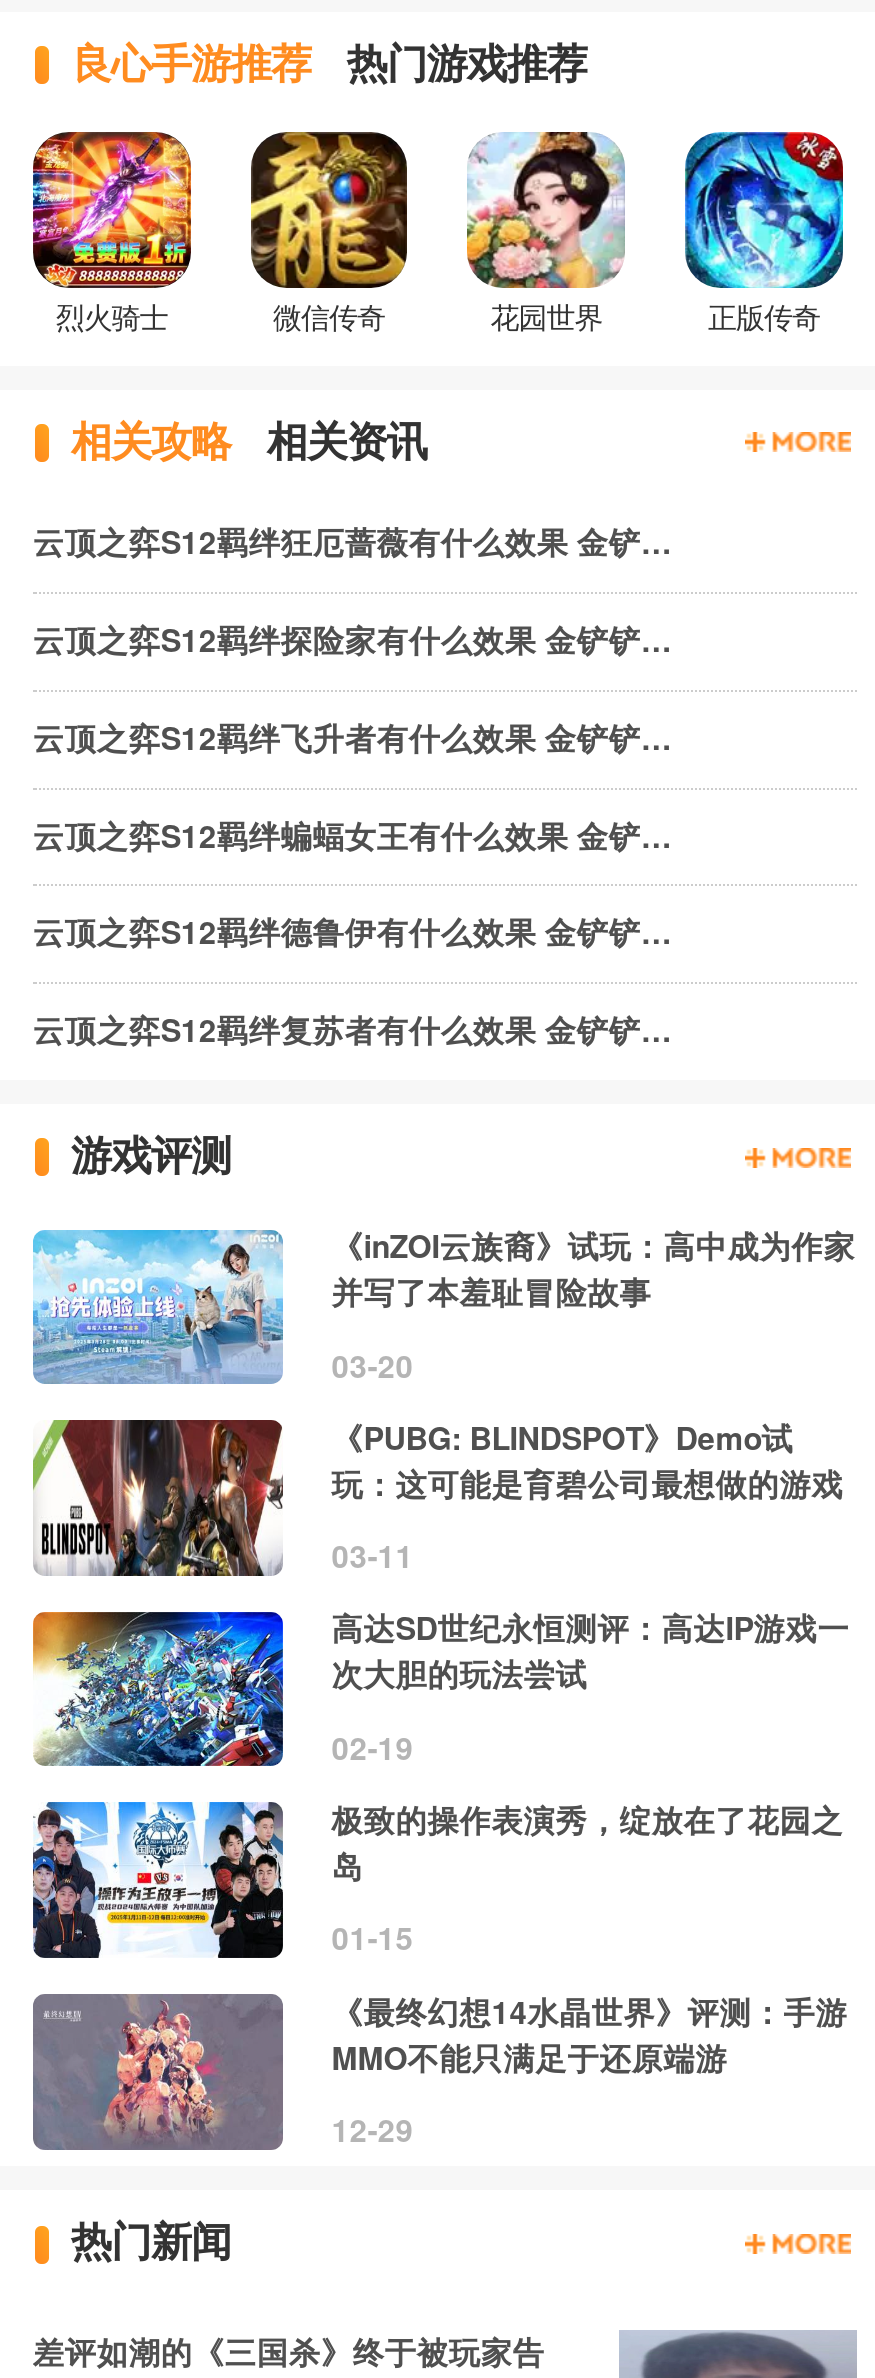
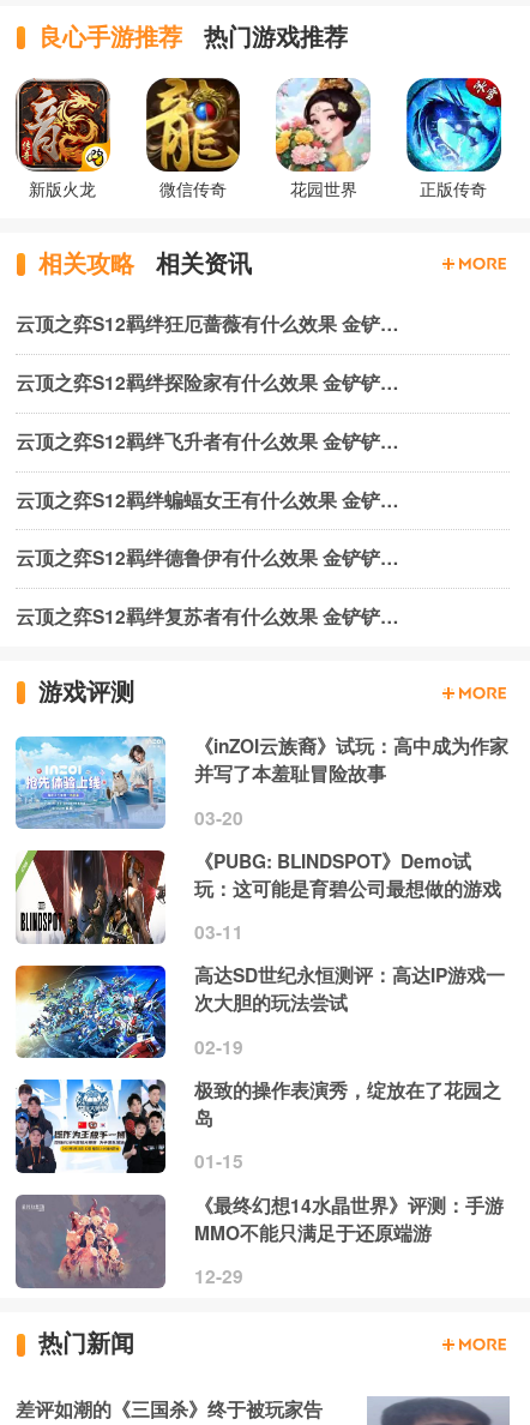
- [image]
- 烈火骑士
+ [image]
+ 新版火龙
